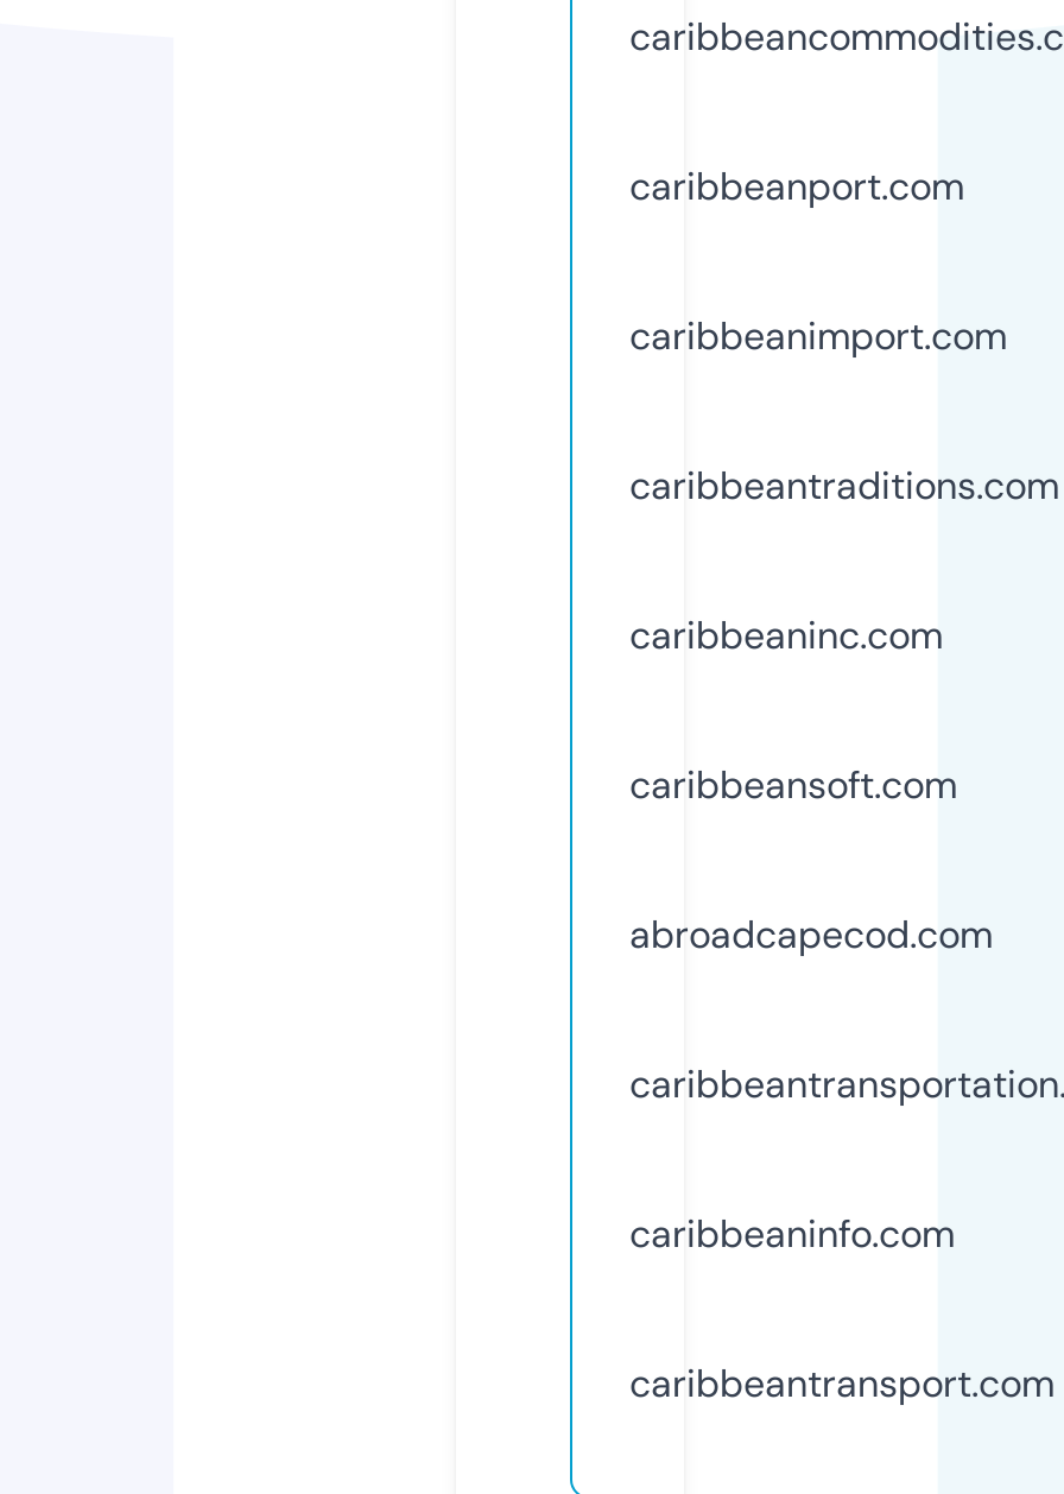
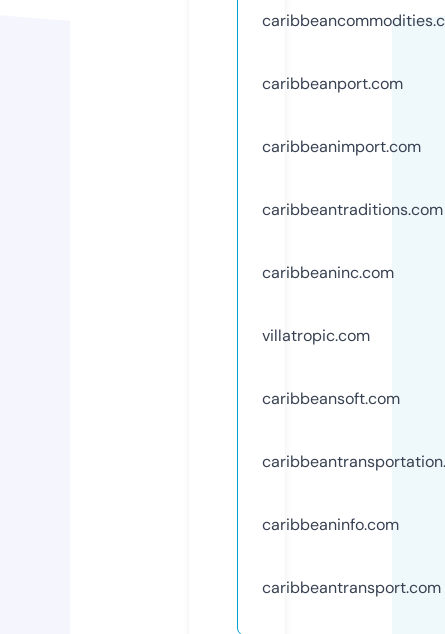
+ villatropic.com

moved down: caribbeansoft.com

- abroadcapecod.com
